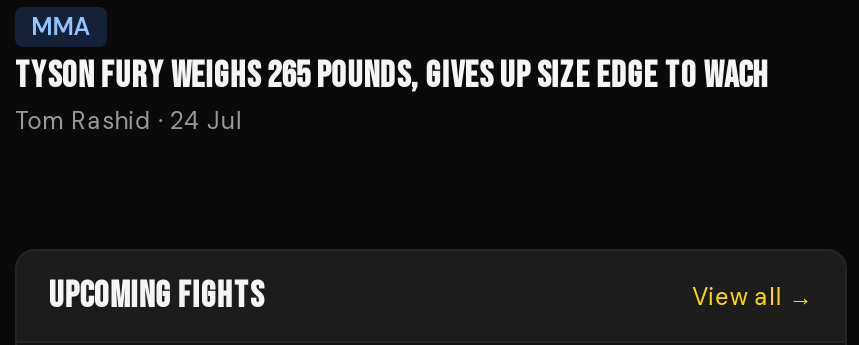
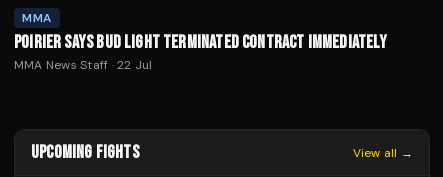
- TYSON FURY WEIGHS 265 POUNDS, GIVES UP SIZE EDGE TO WACH
- Tom Rashid · 24 Jul
+ POIRIER SAYS BUD LIGHT TERMINATED CONTRACT IMMEDIATELY
+ MMA News Staff · 22 Jul
